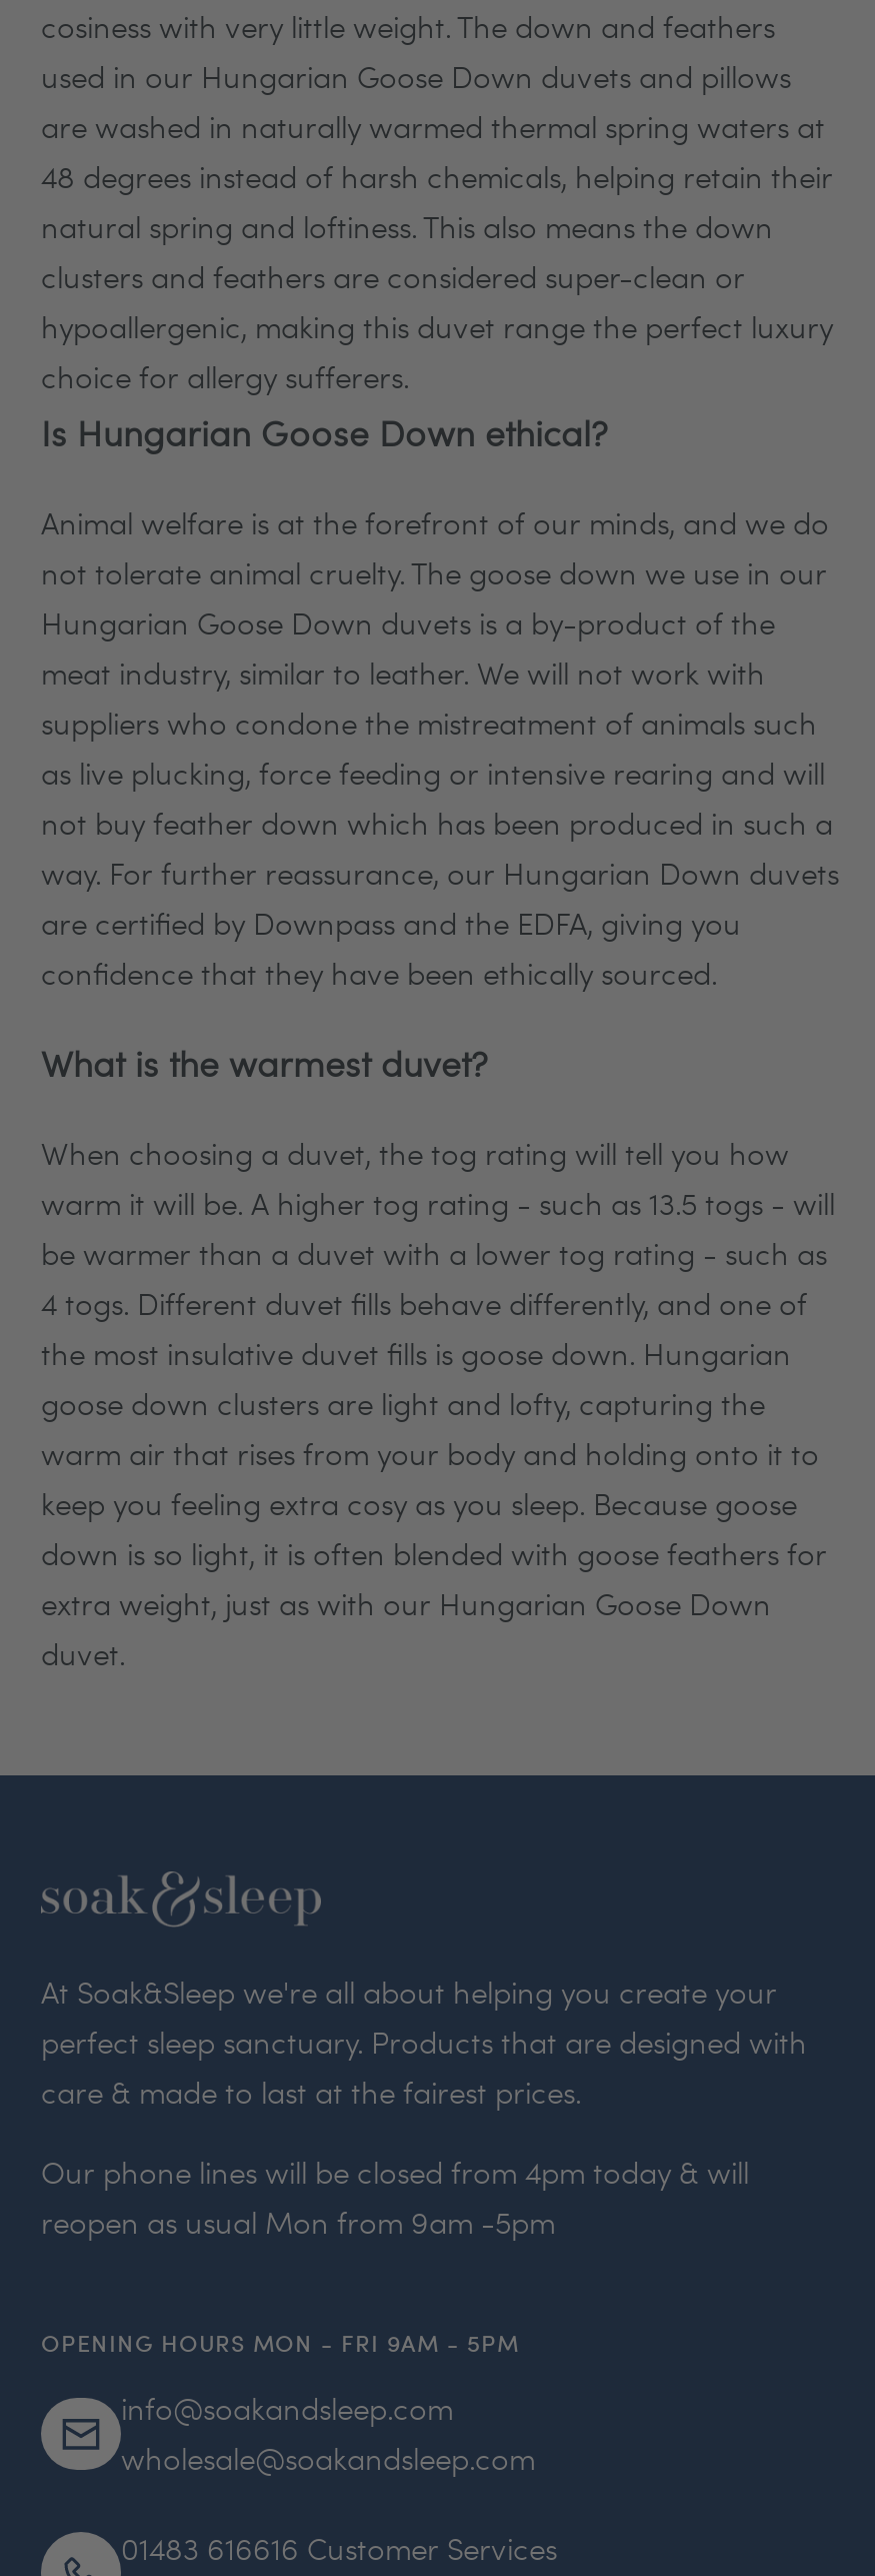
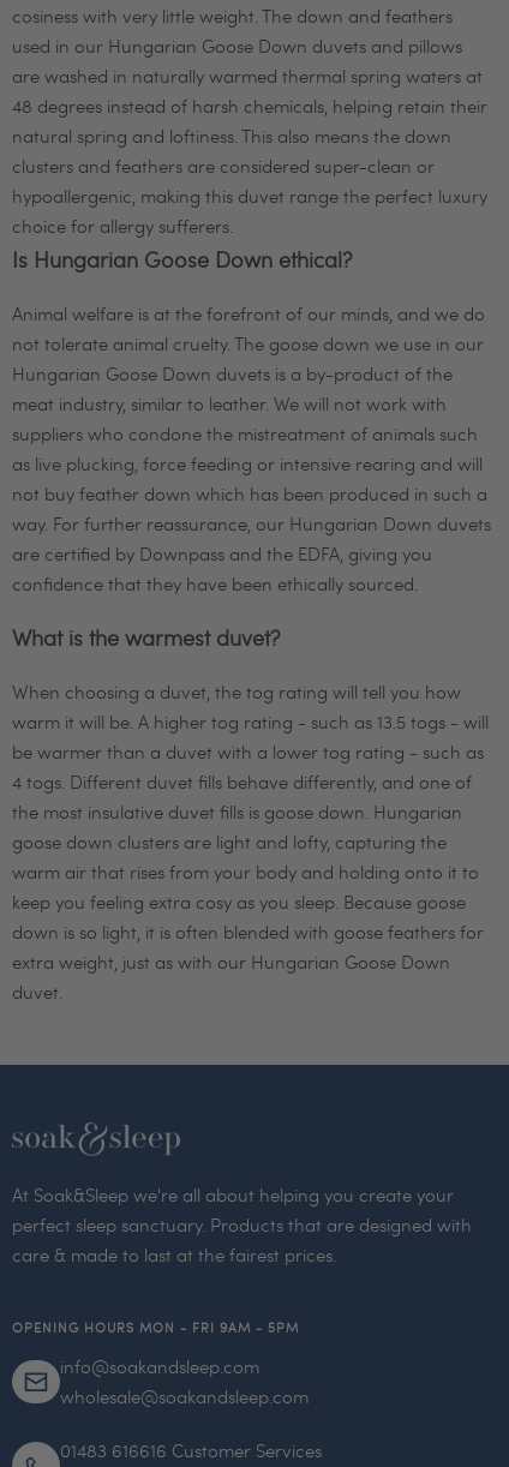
- Our phone lines will be closed from 4pm today & will
- reopen as usual Mon from 9am -5pm
